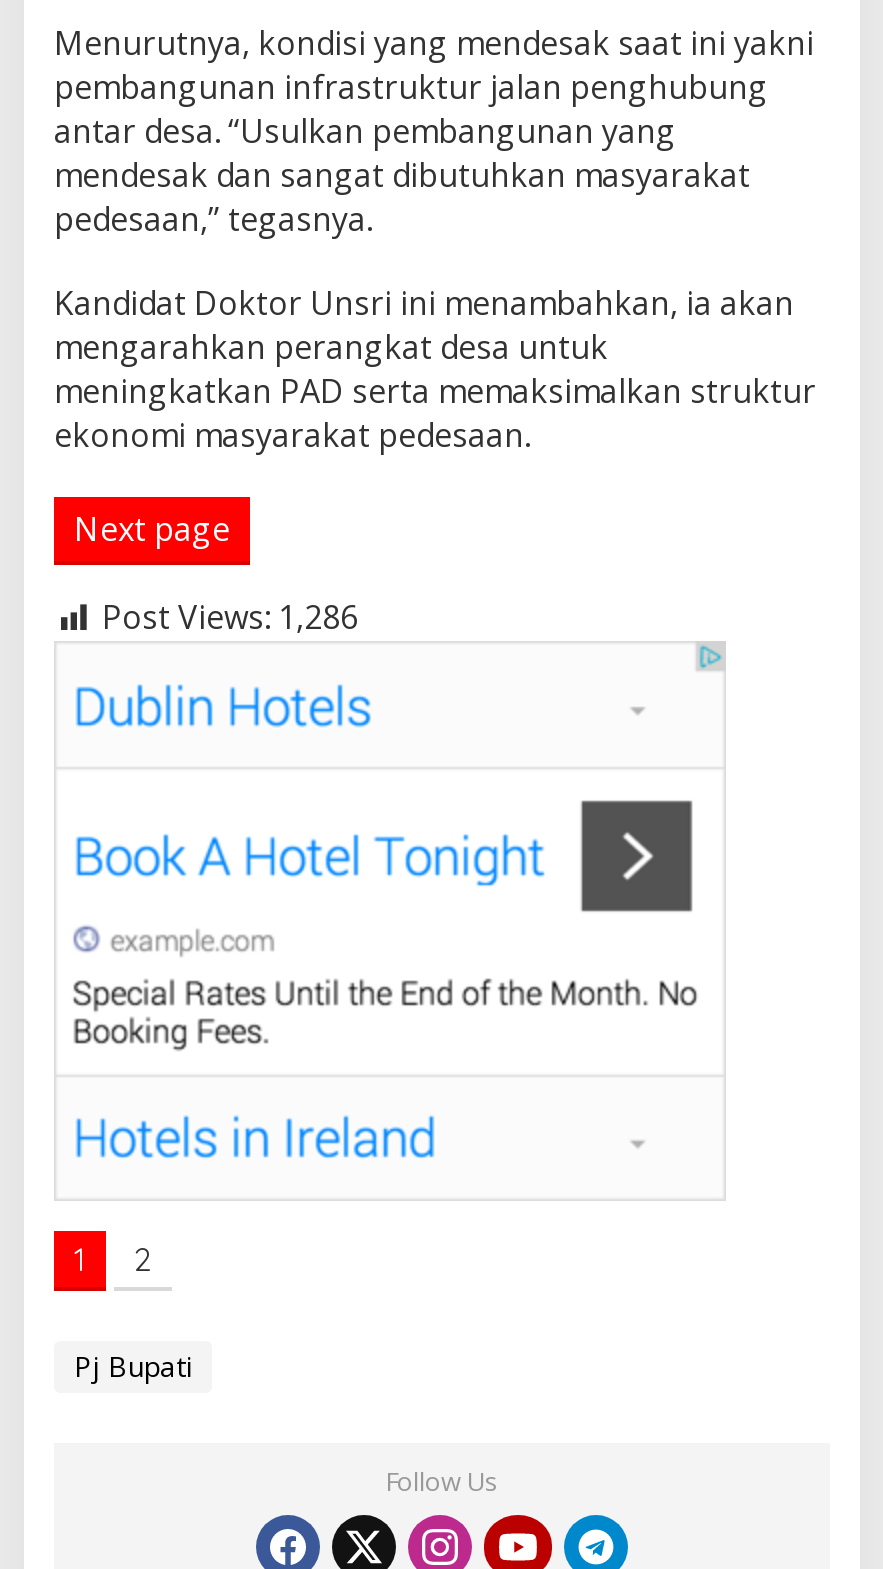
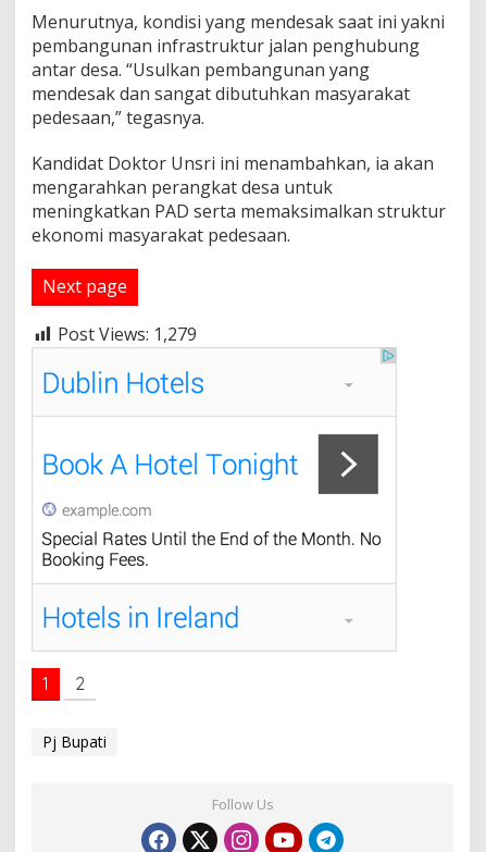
- Post Views: 1,286
+ Post Views: 1,279
